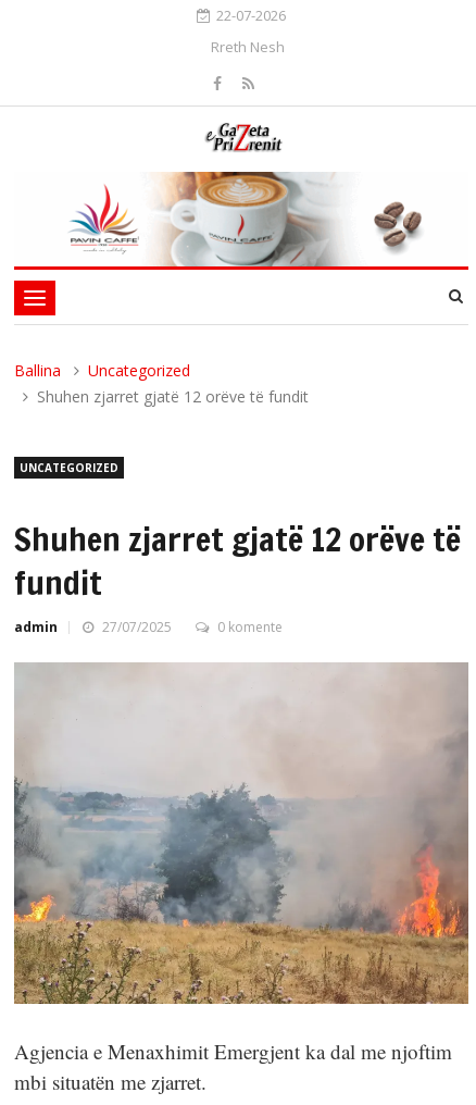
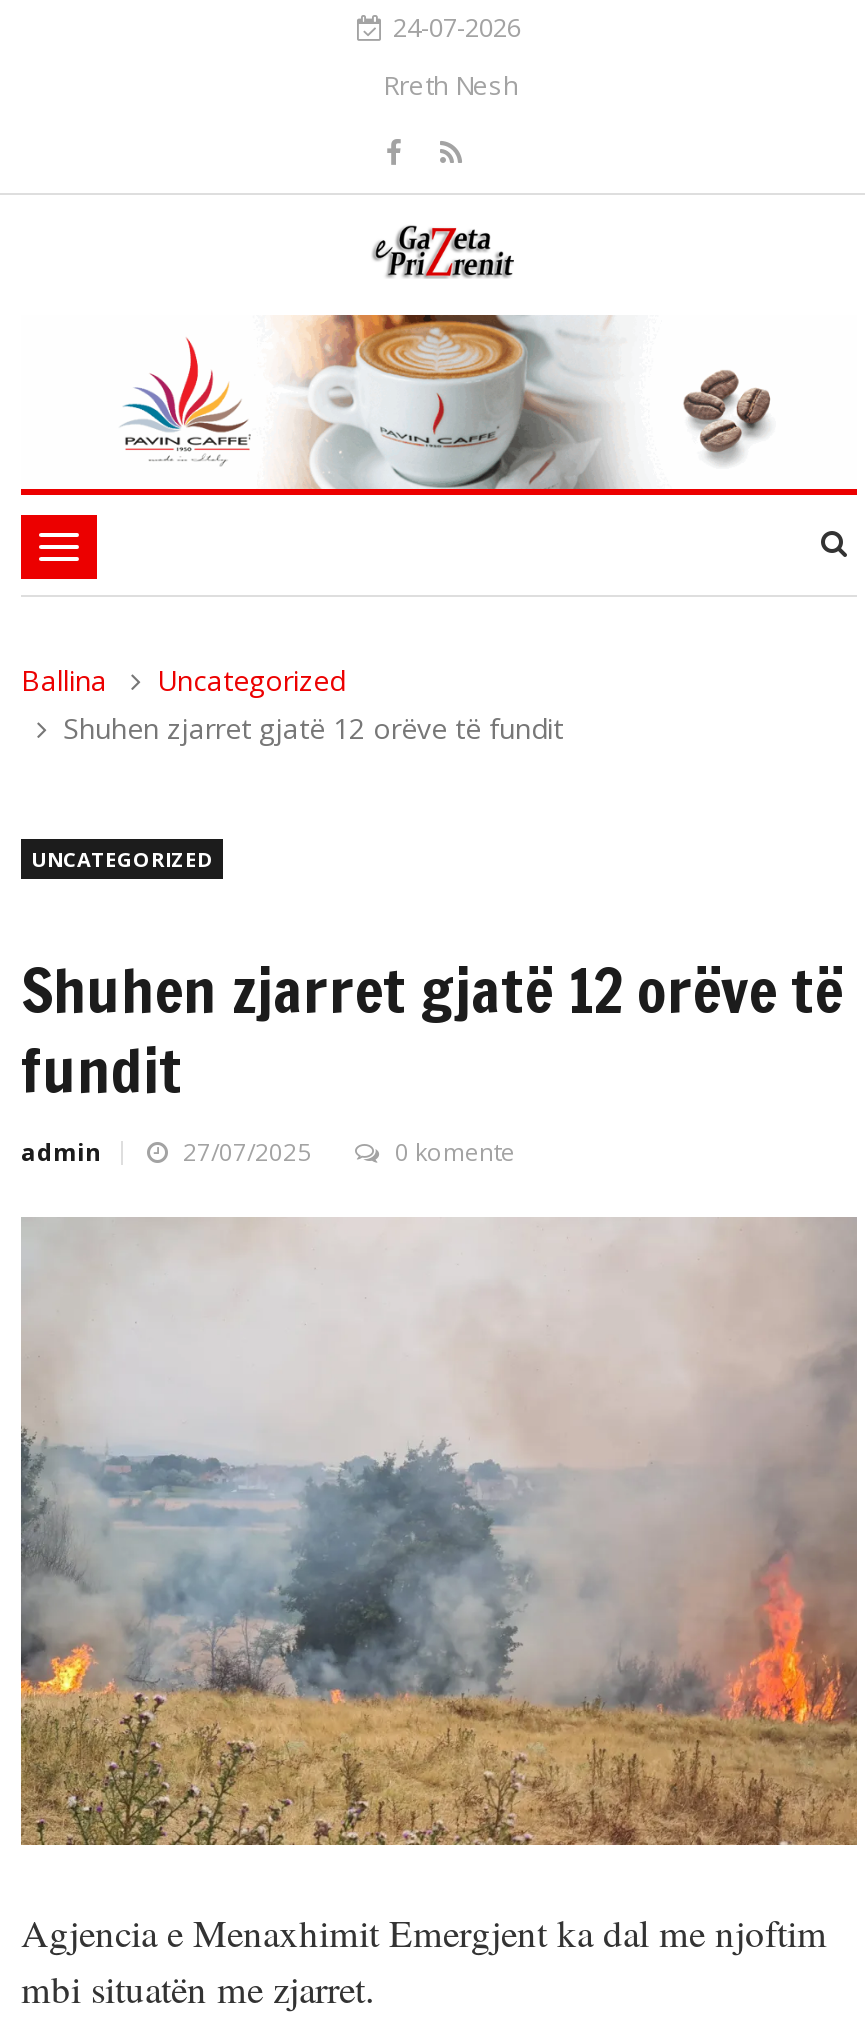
- 22-07-2026
+ 24-07-2026
